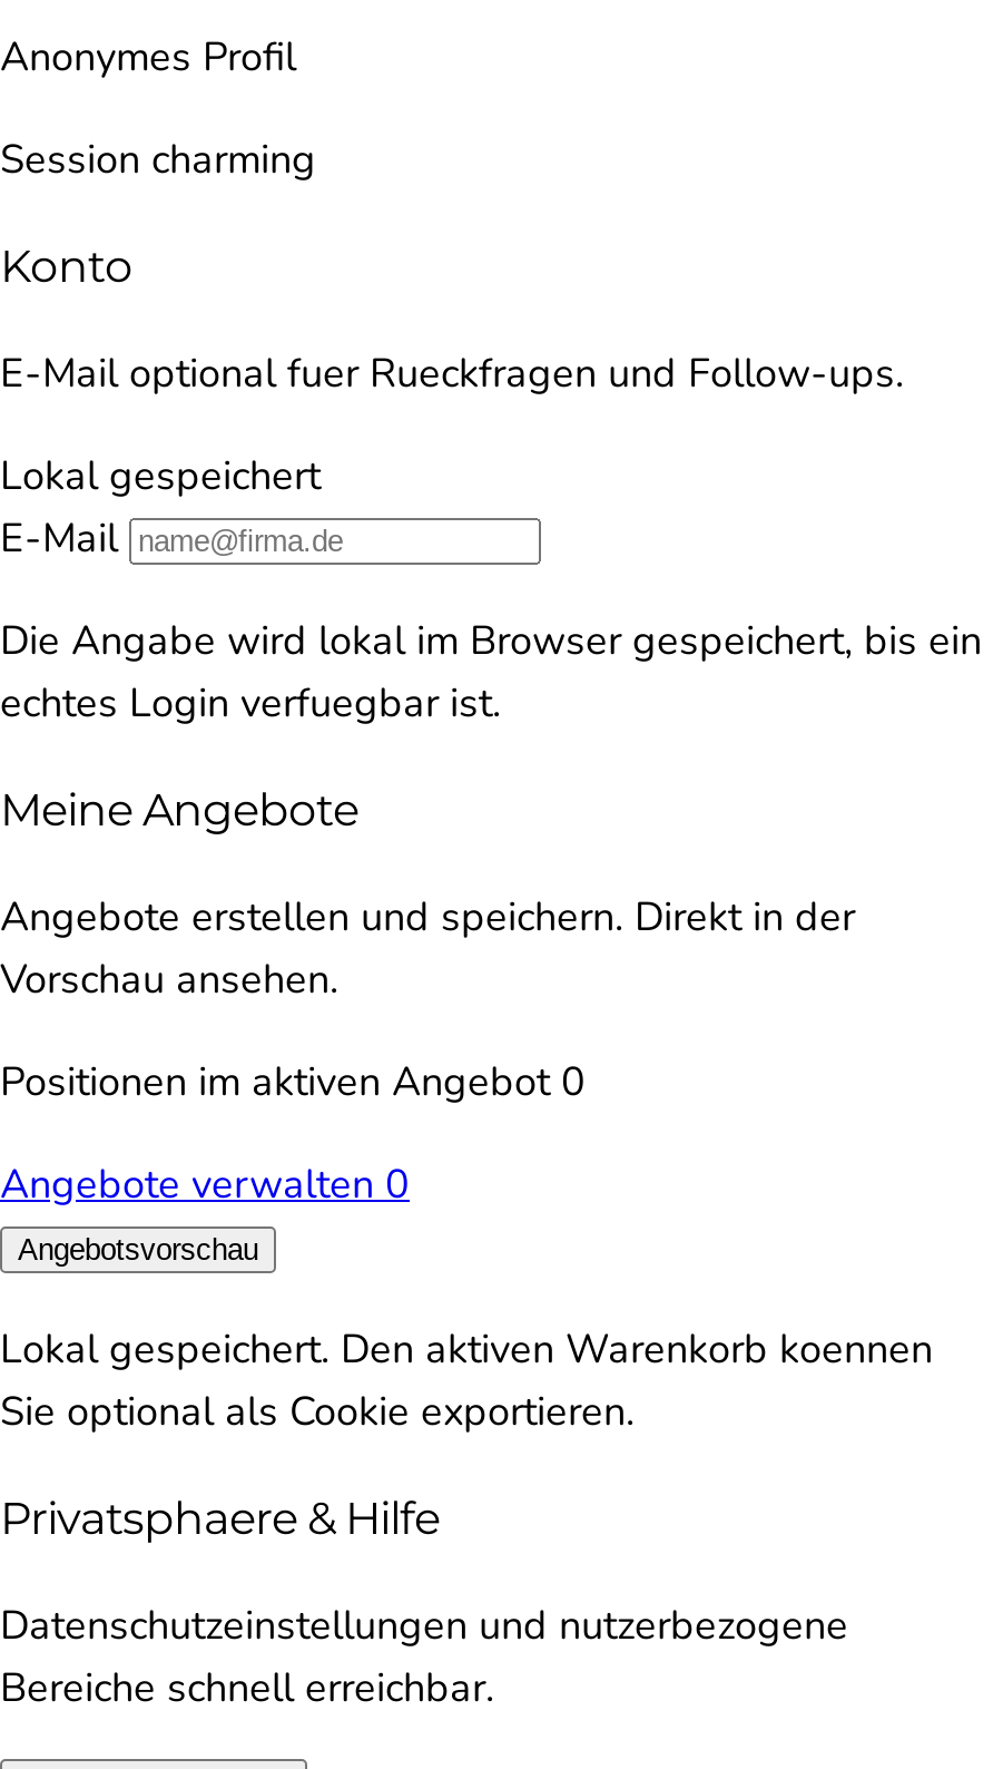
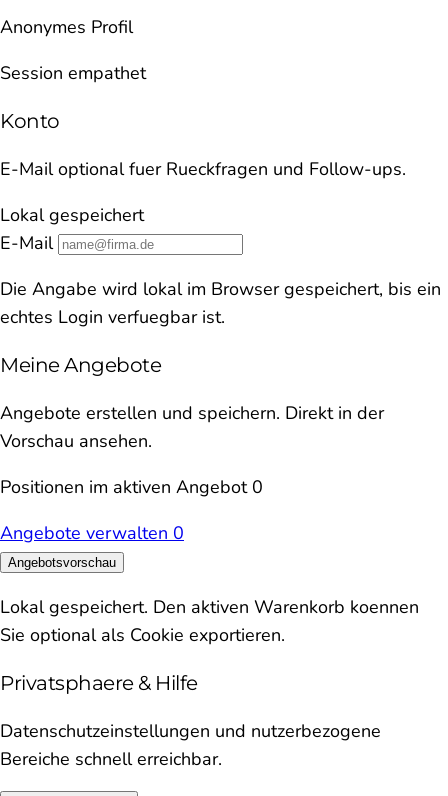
- Session charming
+ Session empathet
